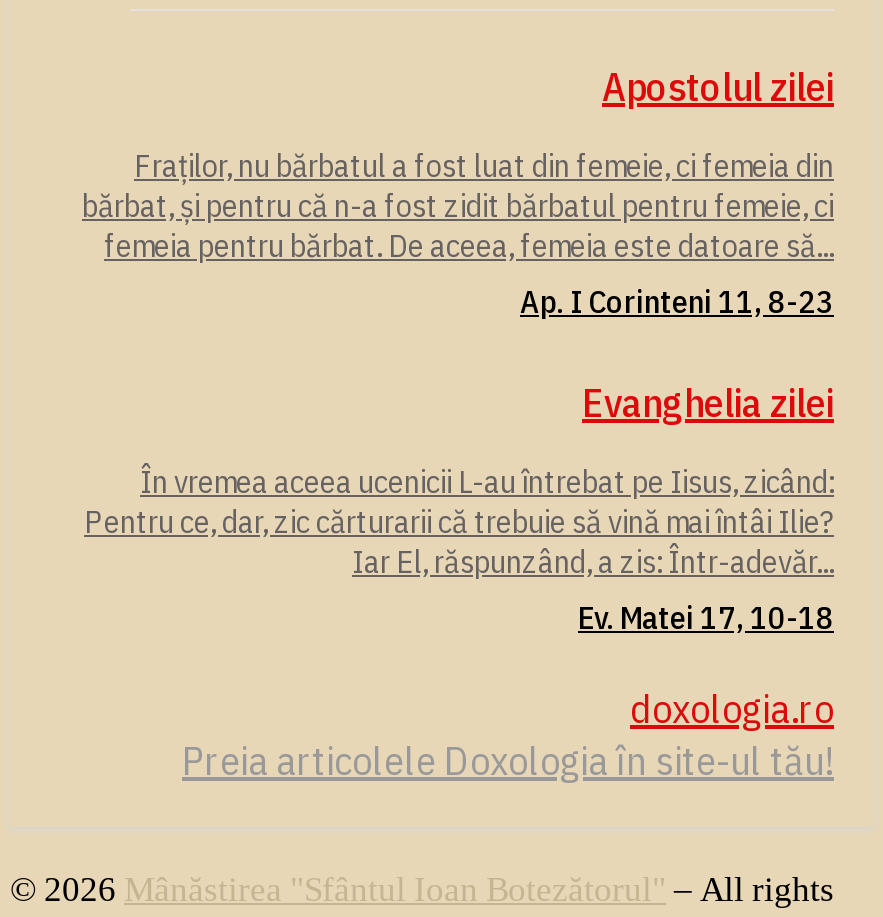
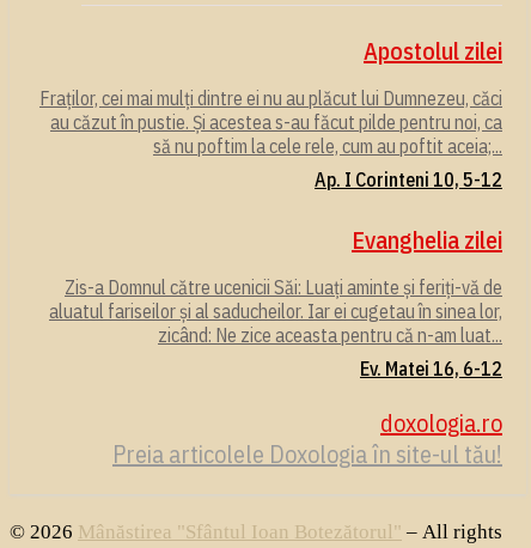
- Fraților, nu bărbatul a fost luat din femeie, ci femeia din
- bărbat, și pentru că n-a fost zidit bărbatul pentru femeie, ci
- femeia pentru bărbat. De aceea, femeia este datoare să...
- Ap. I Corinteni 11, 8-23
+ Fraților, cei mai mulți dintre ei nu au plăcut lui Dumnezeu, căci
+ au căzut în pustie. Și acestea s-au făcut pilde pentru noi, ca
+ să nu poftim la cele rele, cum au poftit aceia;...
+ Ap. I Corinteni 10, 5-12

- În vremea aceea ucenicii L-au întrebat pe Iisus, zicând:
- Pentru ce, dar, zic cărturarii că trebuie să vină mai întâi Ilie?
- Iar El, răspunzând, a zis: Într-adevăr...
- Ev. Matei 17, 10-18
+ Zis-a Domnul către ucenicii Săi: Luați aminte și feriți-vă de
+ aluatul fariseilor și al saducheilor. Iar ei cugetau în sinea lor,
+ zicând: Ne zice aceasta pentru că n-am luat...
+ Ev. Matei 16, 6-12
